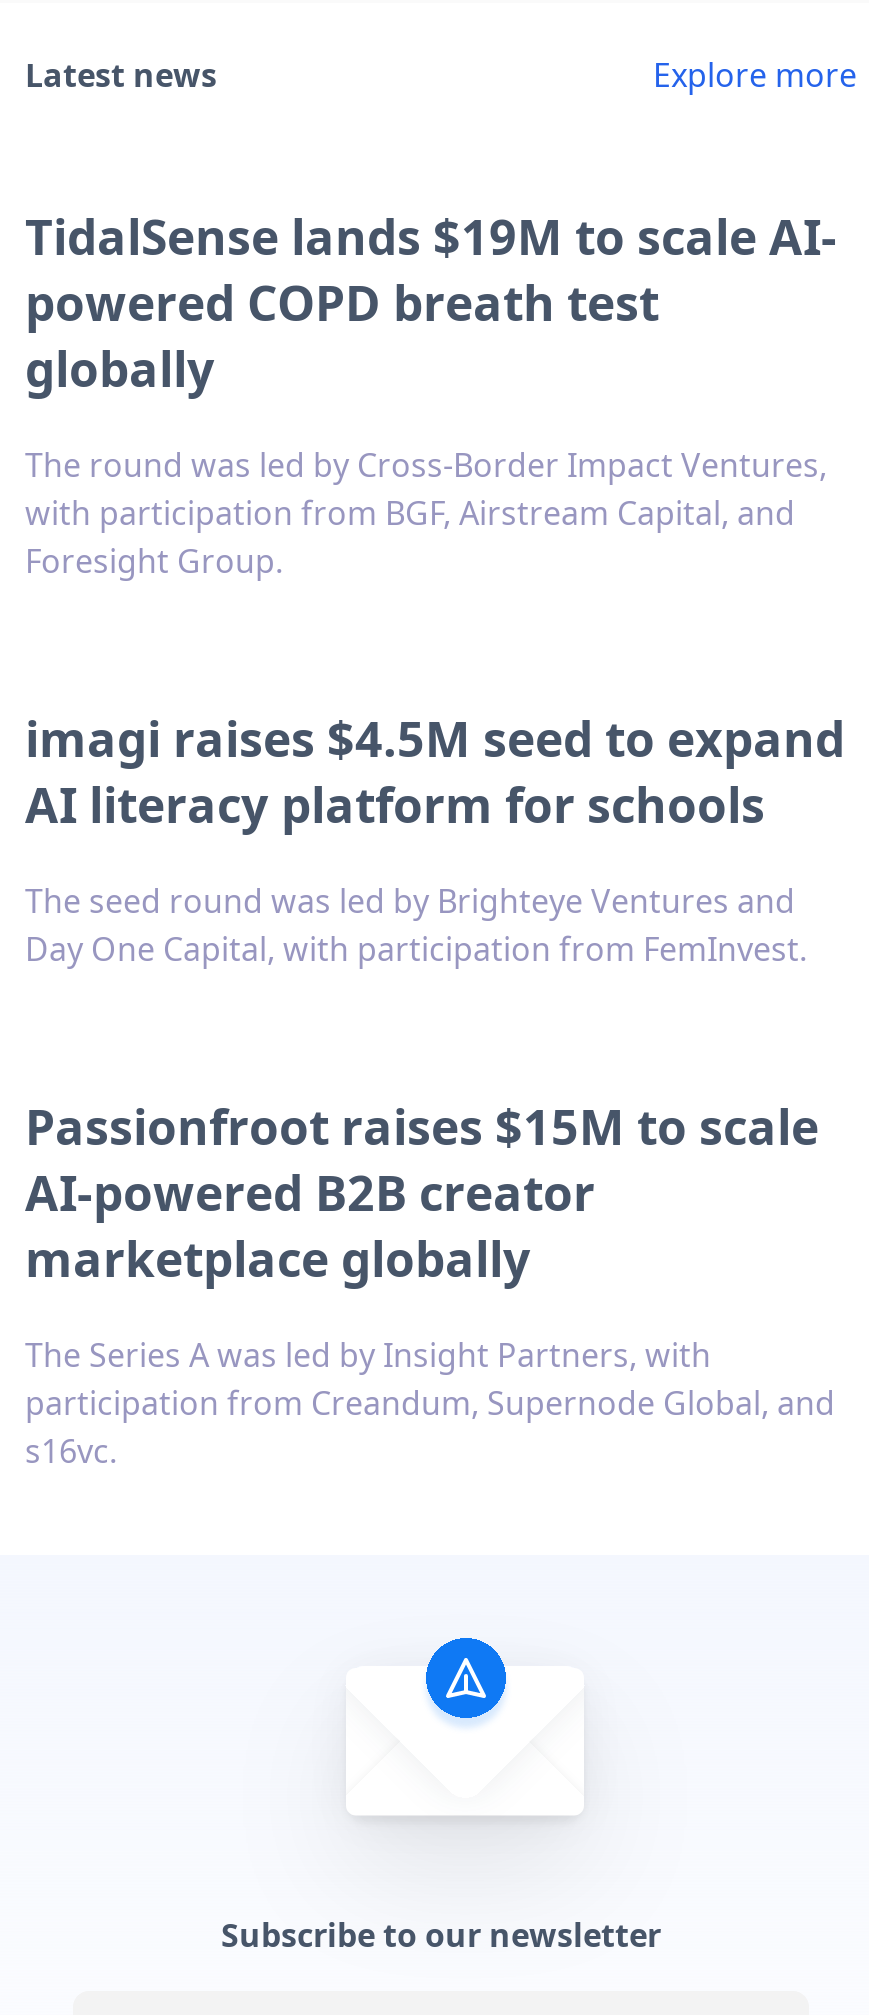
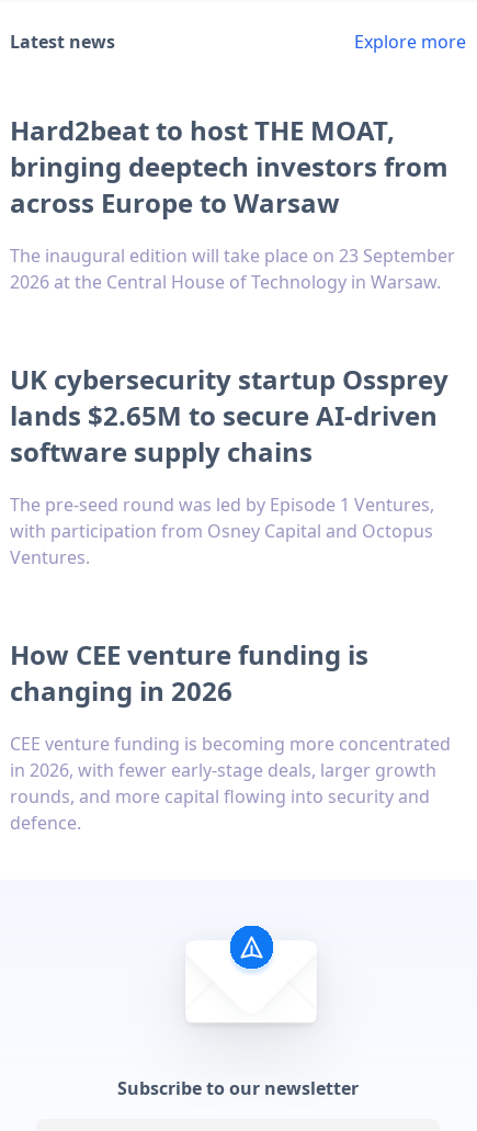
- TidalSense lands $19M to scale AI-
- powered COPD breath test
- globally
+ Hard2beat to host THE MOAT,
+ bringing deeptech investors from
+ across Europe to Warsaw

- The round was led by Cross-Border Impact Ventures,
- with participation from BGF, Airstream Capital, and
- Foresight Group.
+ The inaugural edition will take place on 23 September
+ 2026 at the Central House of Technology in Warsaw.

- imagi raises $4.5M seed to expand
- AI literacy platform for schools
+ UK cybersecurity startup Ossprey
+ lands $2.65M to secure AI-driven
+ software supply chains

- The seed round was led by Brighteye Ventures and
- Day One Capital, with participation from FemInvest.
+ The pre-seed round was led by Episode 1 Ventures,
+ with participation from Osney Capital and Octopus
+ Ventures.

- Passionfroot raises $15M to scale
- AI-powered B2B creator
- marketplace globally
+ How CEE venture funding is
+ changing in 2026

- The Series A was led by Insight Partners, with
- participation from Creandum, Supernode Global, and
- s16vc.
+ CEE venture funding is becoming more concentrated
+ in 2026, with fewer early-stage deals, larger growth
+ rounds, and more capital flowing into security and
+ defence.
